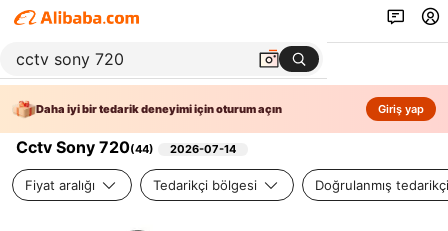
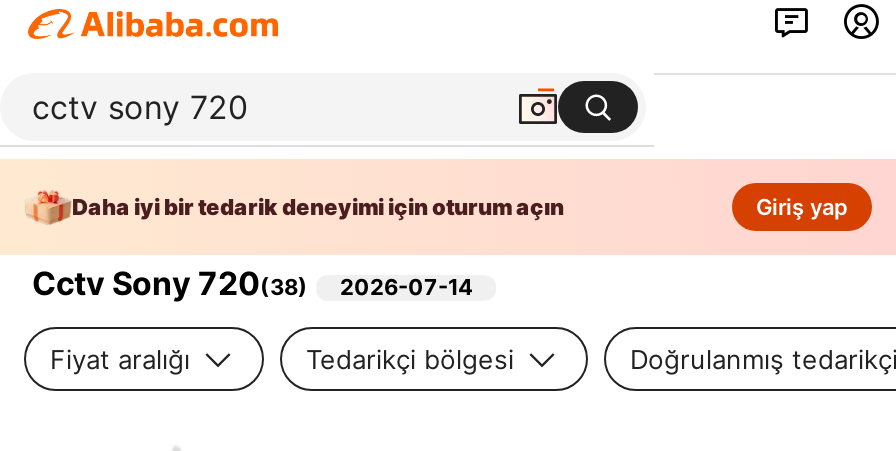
- Cctv Sony 720(44) 2026-07-14
+ Cctv Sony 720(38) 2026-07-14
